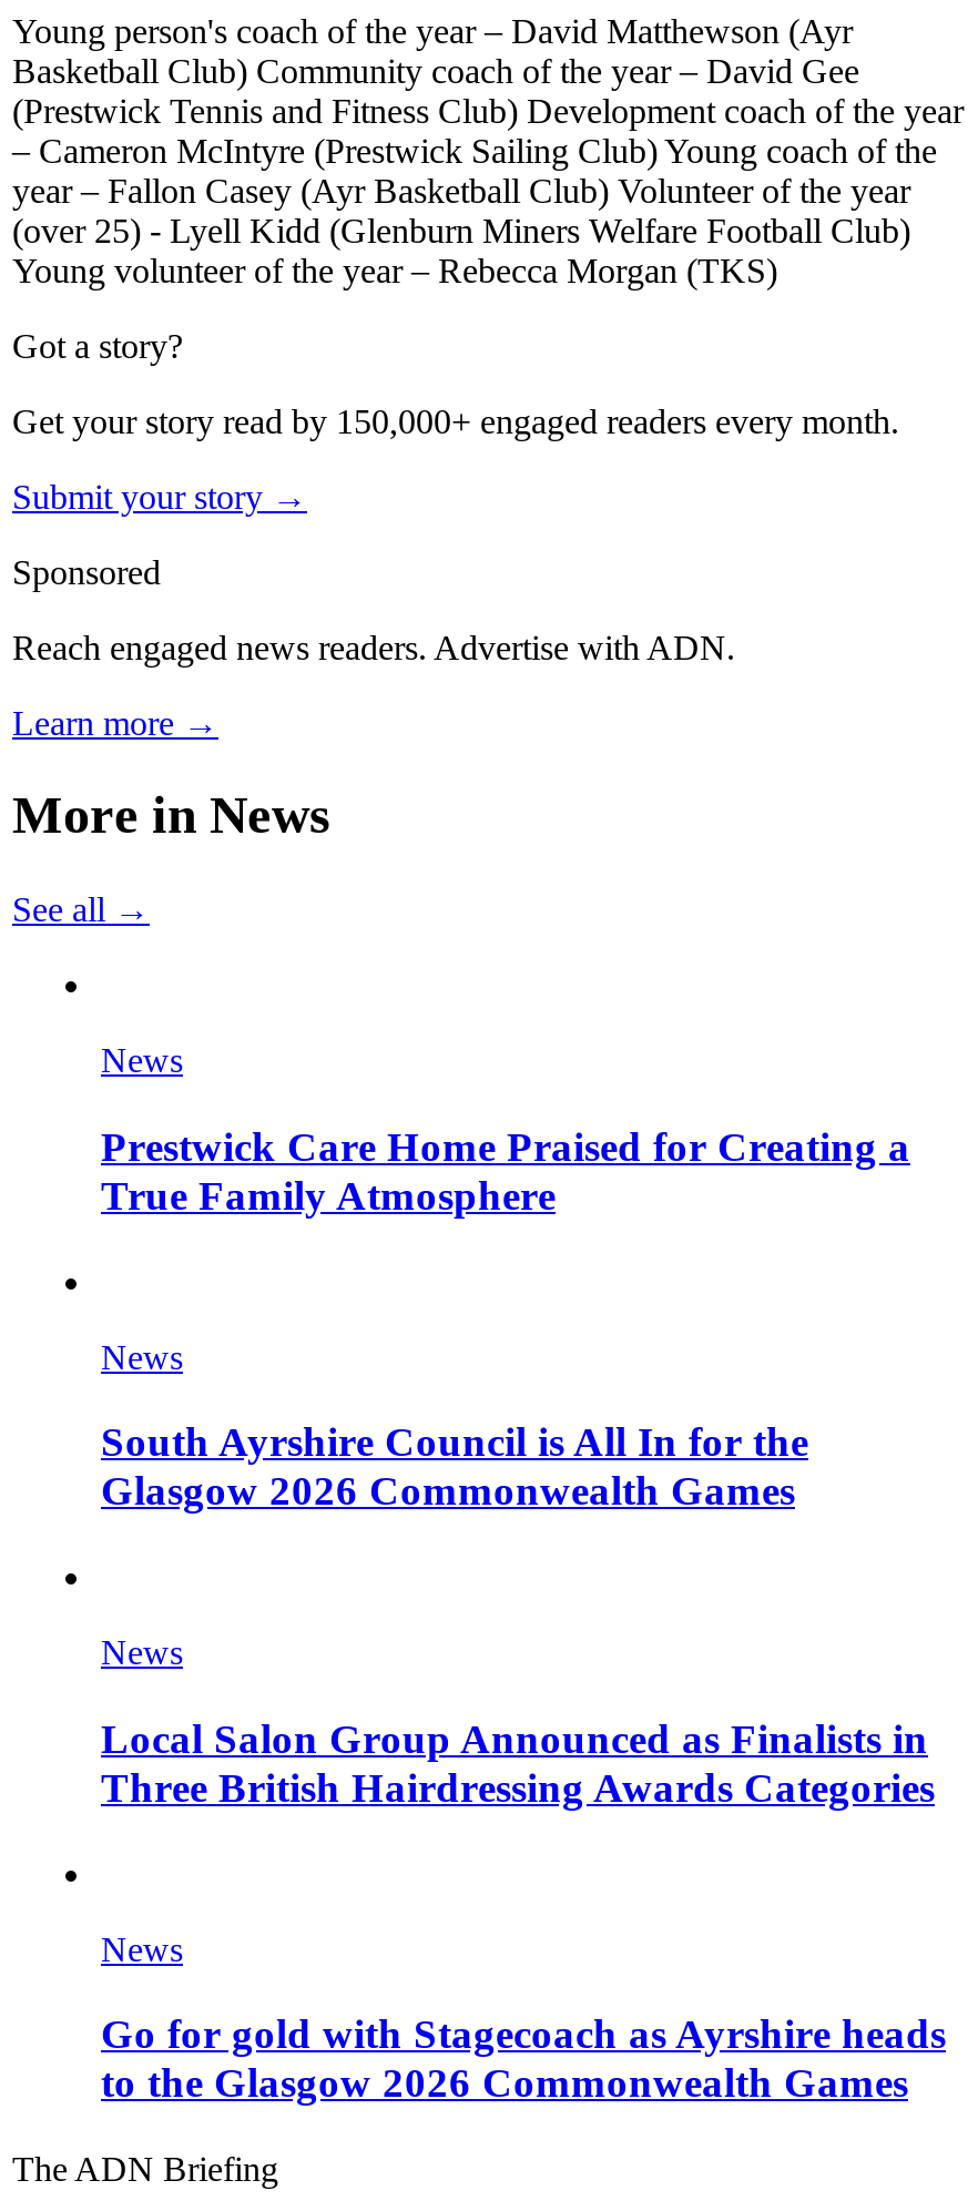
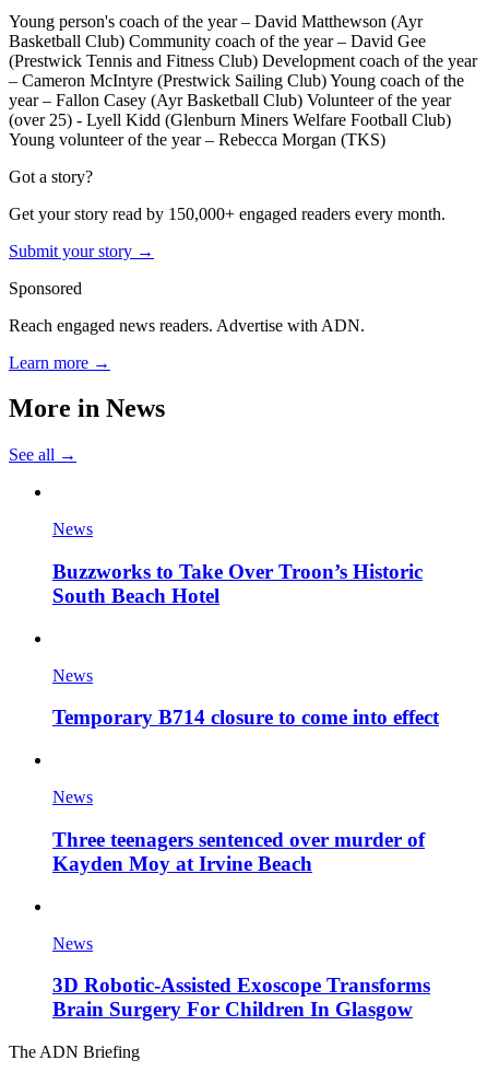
- Prestwick Care Home Praised for Creating a
- True Family Atmosphere
+ Buzzworks to Take Over Troon’s Historic
+ South Beach Hotel

- South Ayrshire Council is All In for the
- Glasgow 2026 Commonwealth Games
+ Temporary B714 closure to come into effect

- Local Salon Group Announced as Finalists in
- Three British Hairdressing Awards Categories
+ Three teenagers sentenced over murder of
+ Kayden Moy at Irvine Beach

- Go for gold with Stagecoach as Ayrshire heads
- to the Glasgow 2026 Commonwealth Games
+ 3D Robotic-Assisted Exoscope Transforms
+ Brain Surgery For Children In Glasgow
